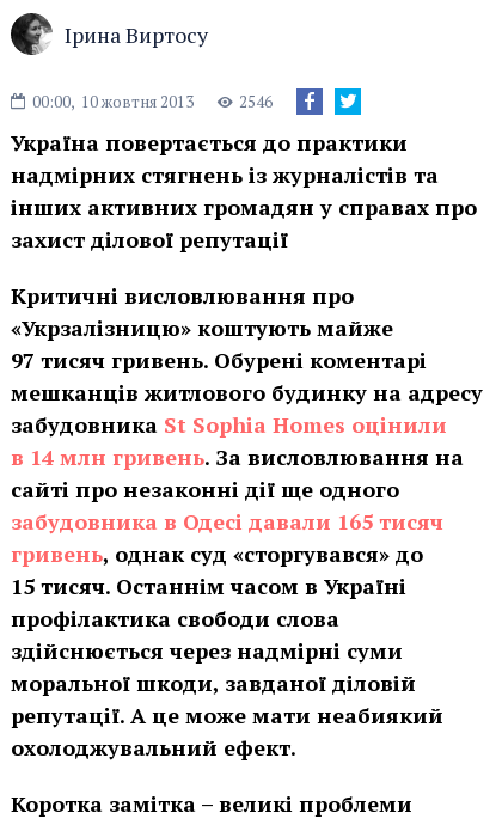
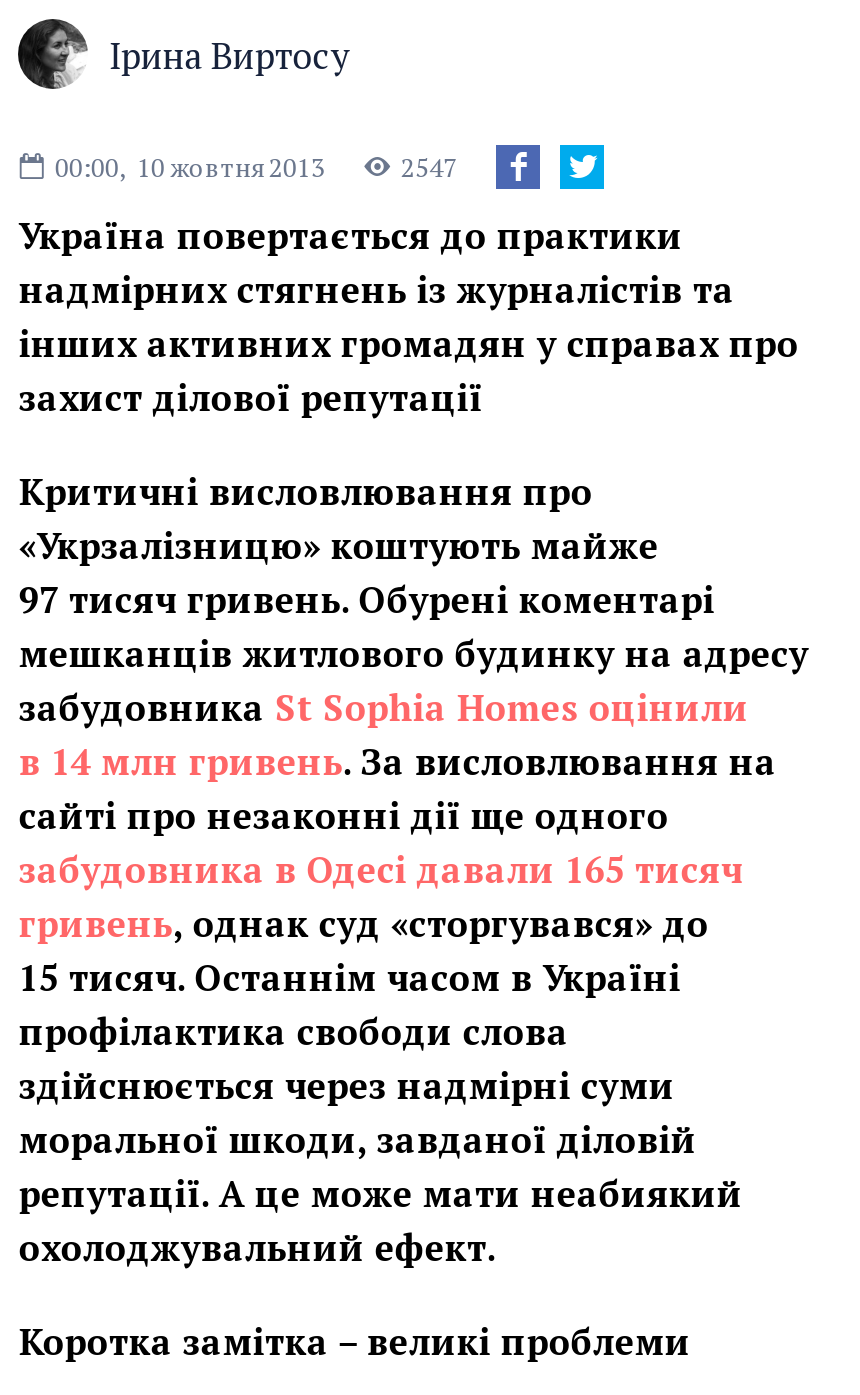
- 2546
+ 2547
